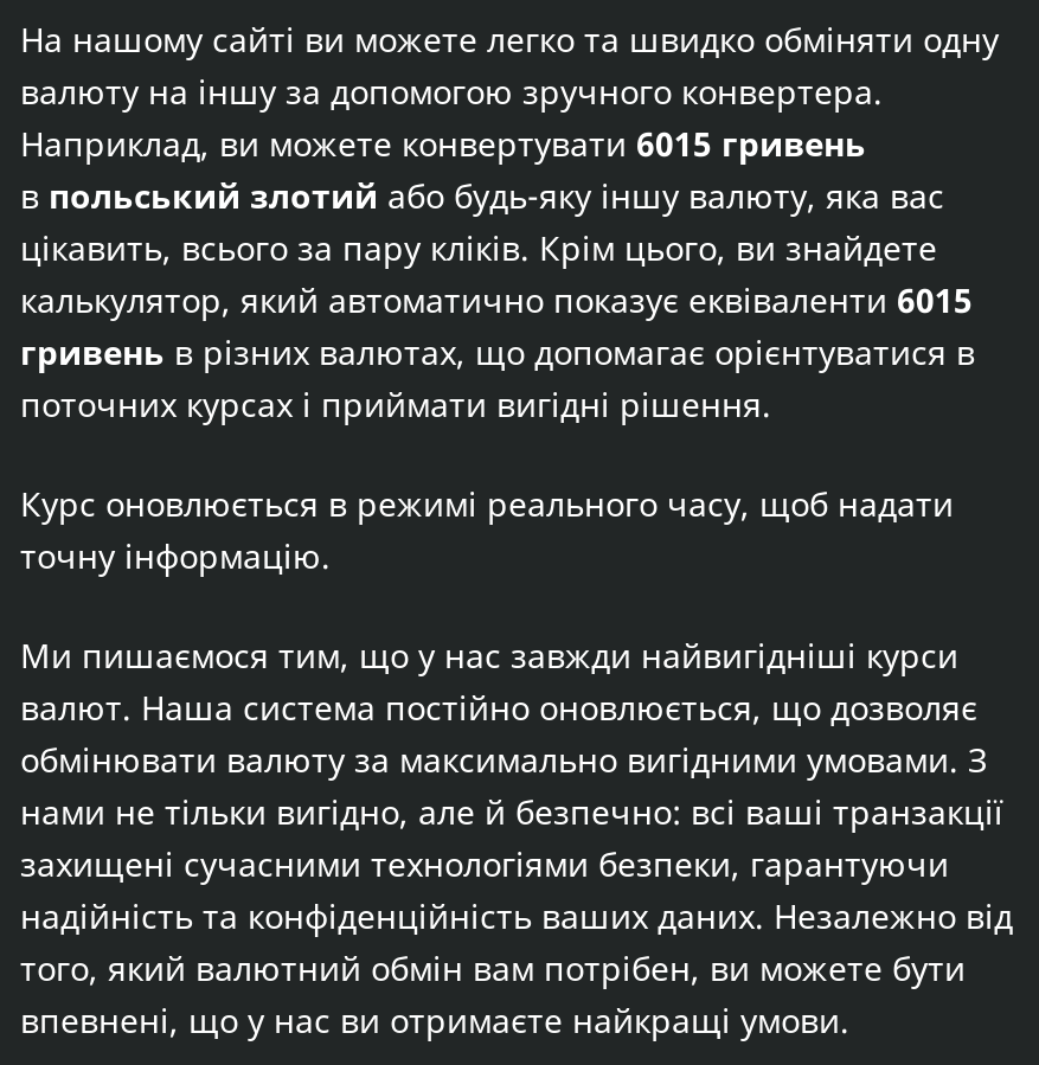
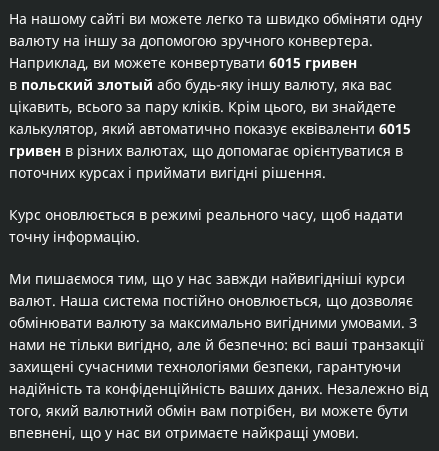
- Наприклад, ви можете конвертувати 6015 гривень
+ Наприклад, ви можете конвертувати 6015 гривен

- в польський злотий або будь-яку іншу валюту, яка вас
+ в польский злотый або будь-яку іншу валюту, яка вас

- гривень в різних валютах, що допомагає орієнтуватися в
+ гривен в різних валютах, що допомагає орієнтуватися в
